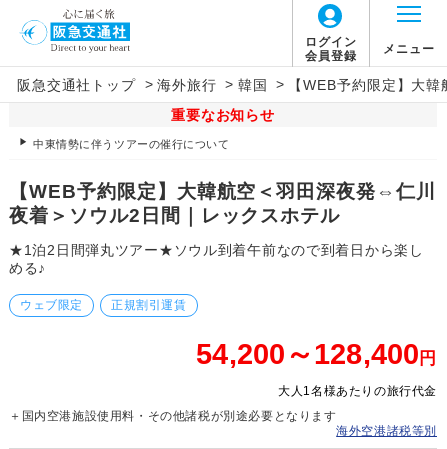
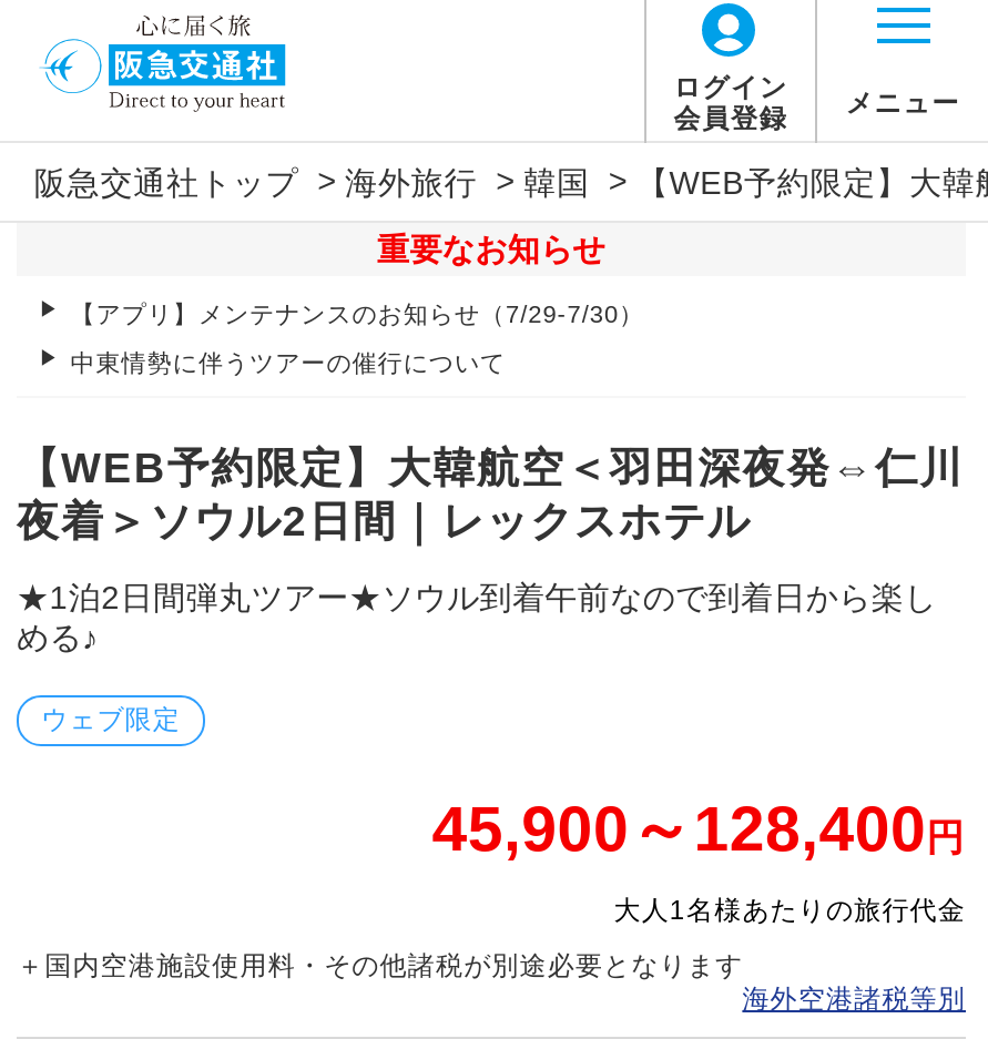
+ 【アプリ】メンテナンスのお知らせ（7/29-7/30）

- 正規割引運賃
- 54,200～128,400円
+ 45,900～128,400円
